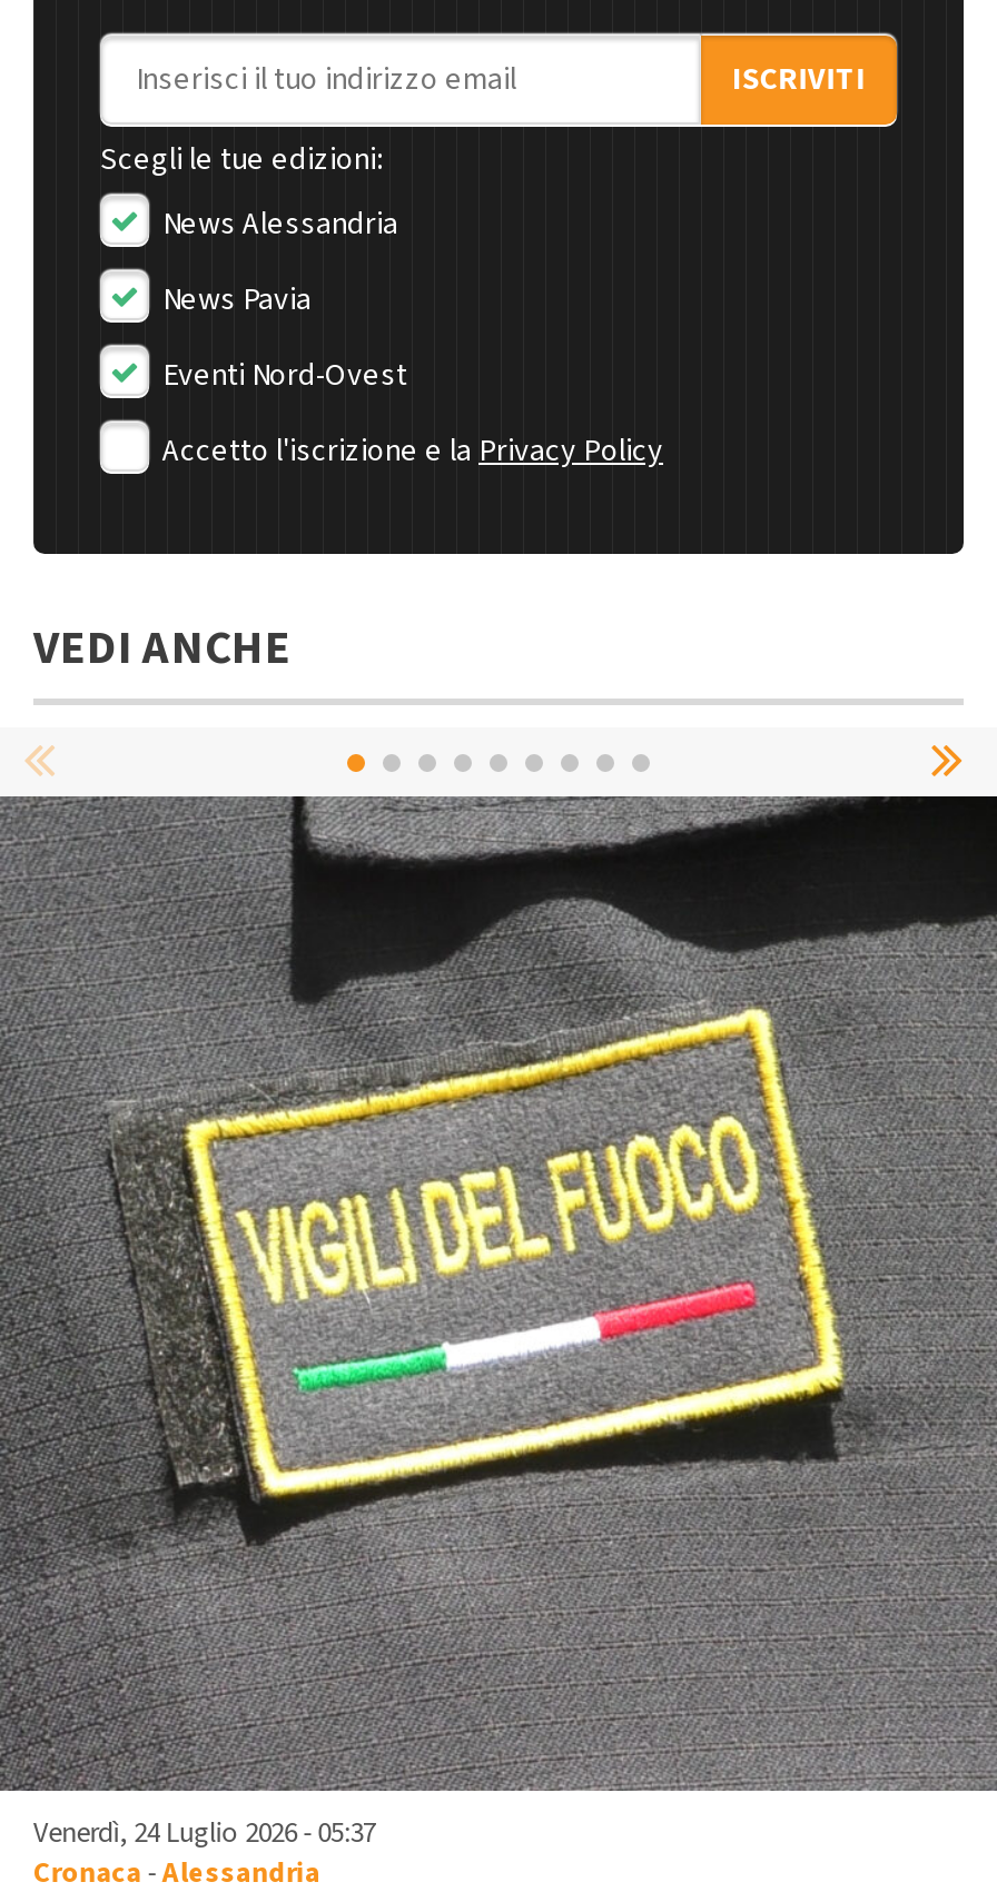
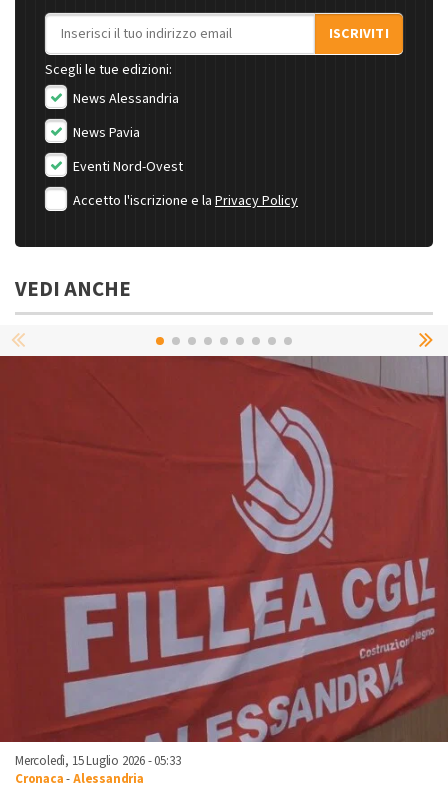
- [image]
- Venerdì, 24 Luglio 2026 - 05:37
+ [image]
+ Mercoledì, 15 Luglio 2026 - 05:33
